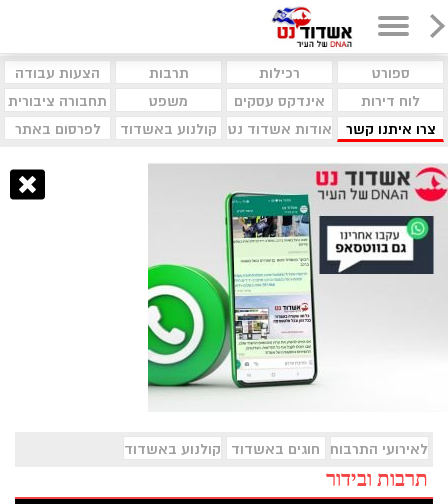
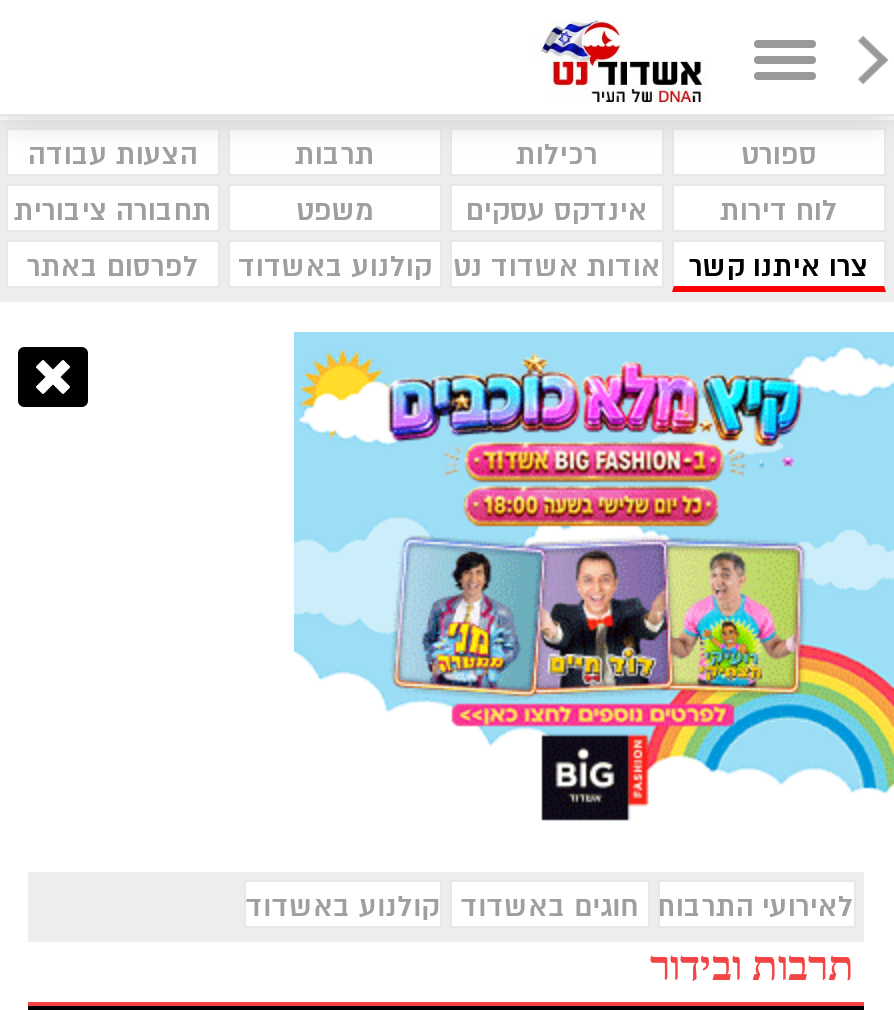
- [image]
+ [image]
